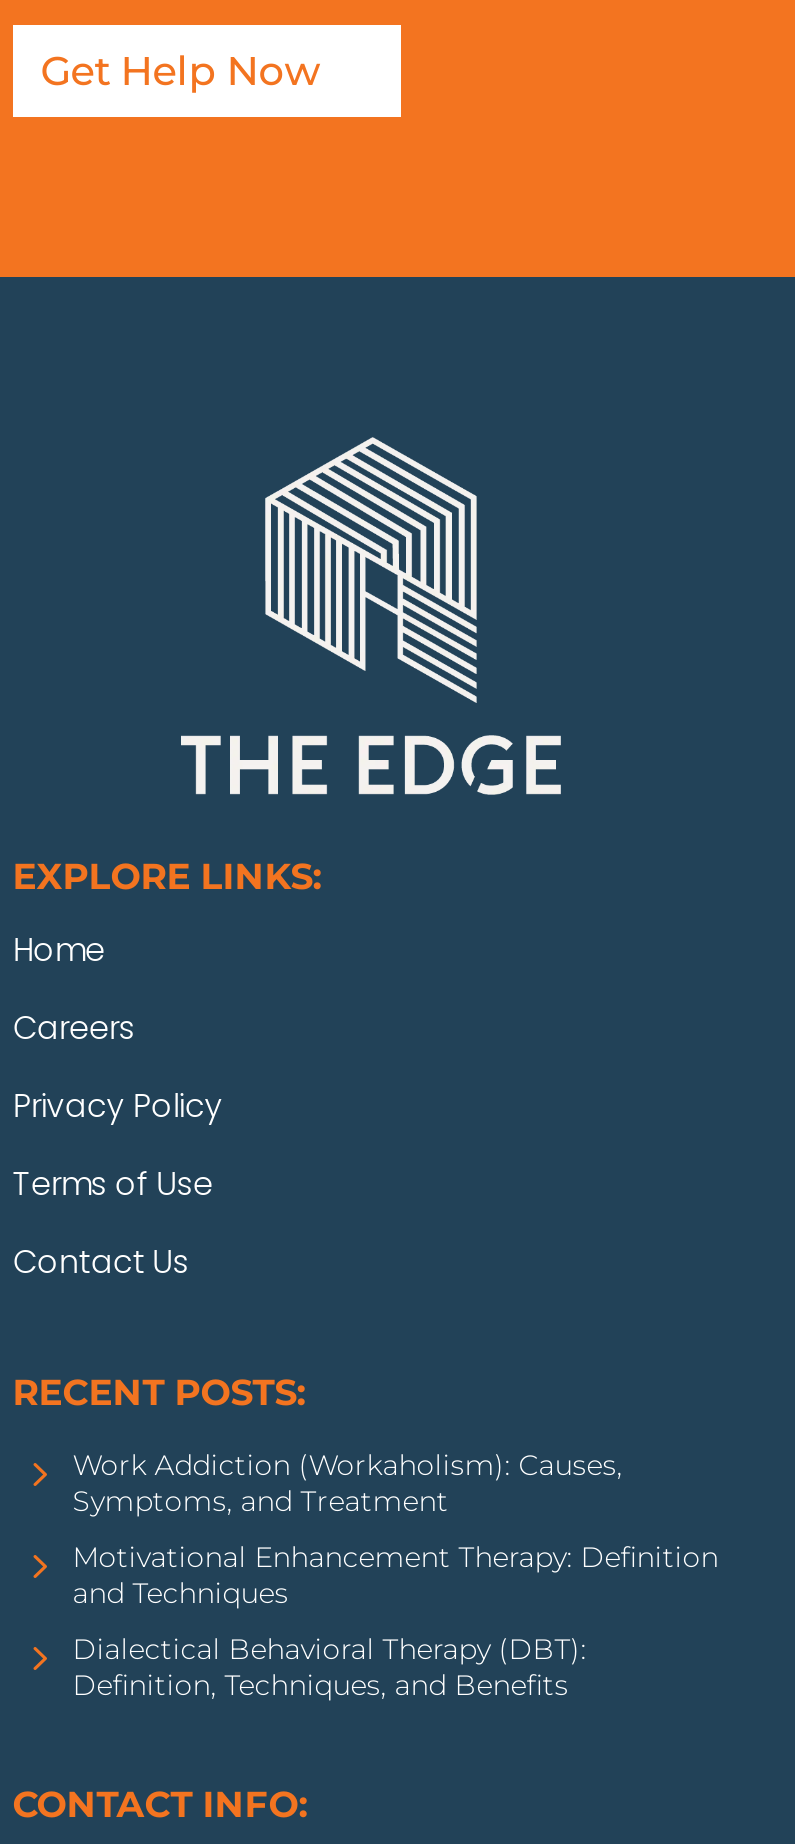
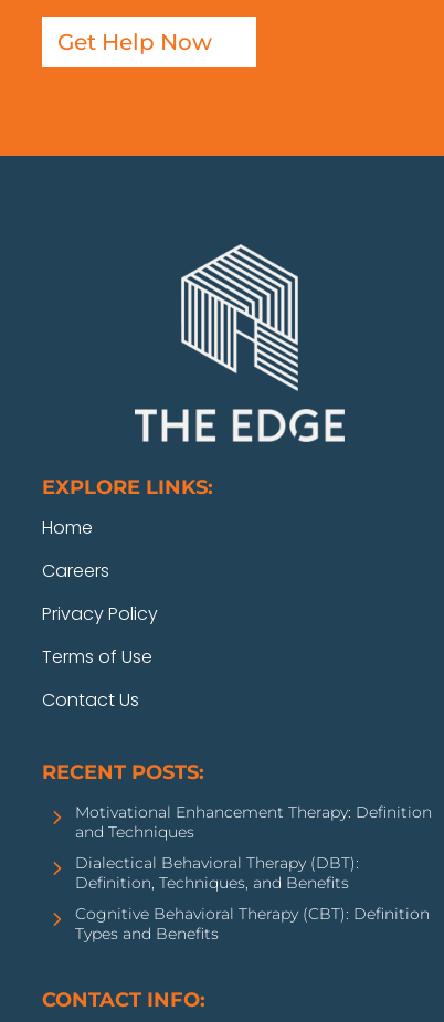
- Work Addiction (Workaholism): Causes,
- Symptoms, and Treatment

moved up: Motivational Enhancement Therapy: Definition | and Techniques | Dialectical Behavioral Therapy (DBT): | Definition, Techniques, and Benefits

+ Cognitive Behavioral Therapy (CBT): Definition
+ Types and Benefits
